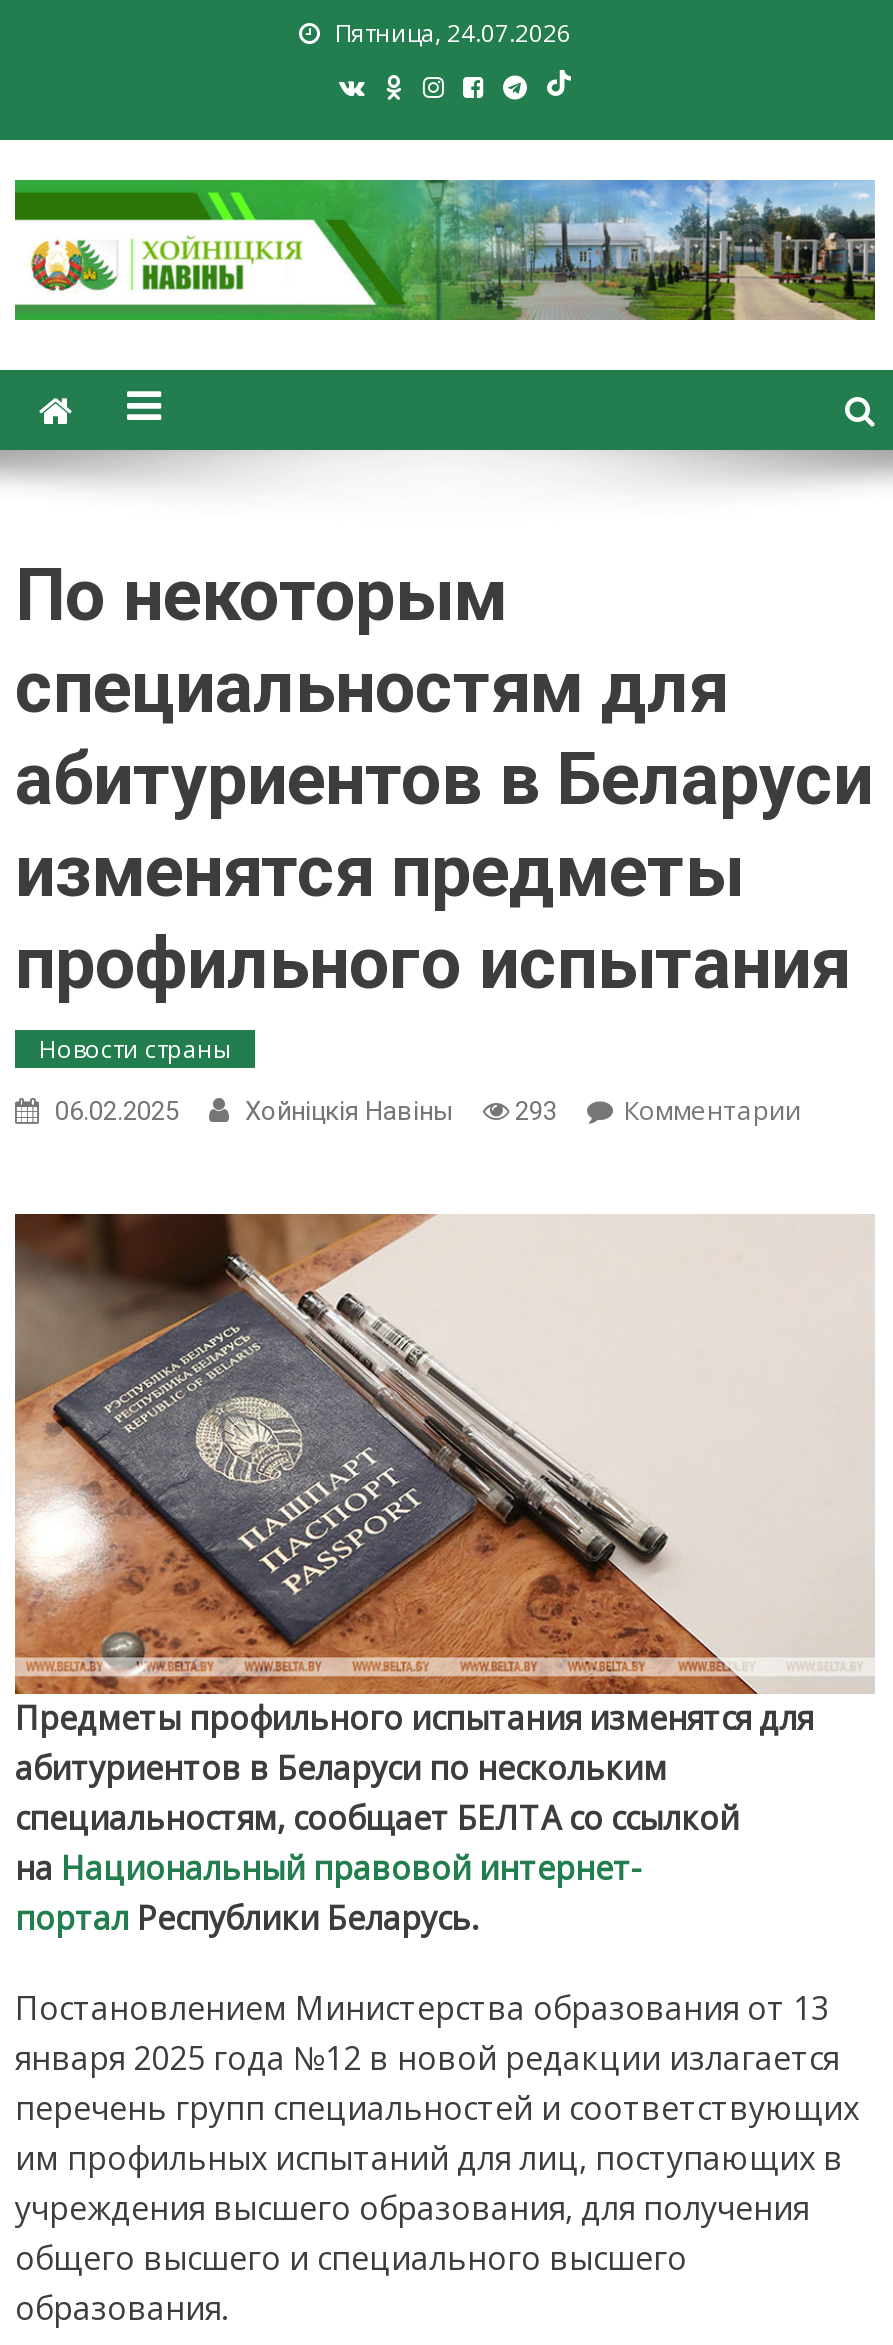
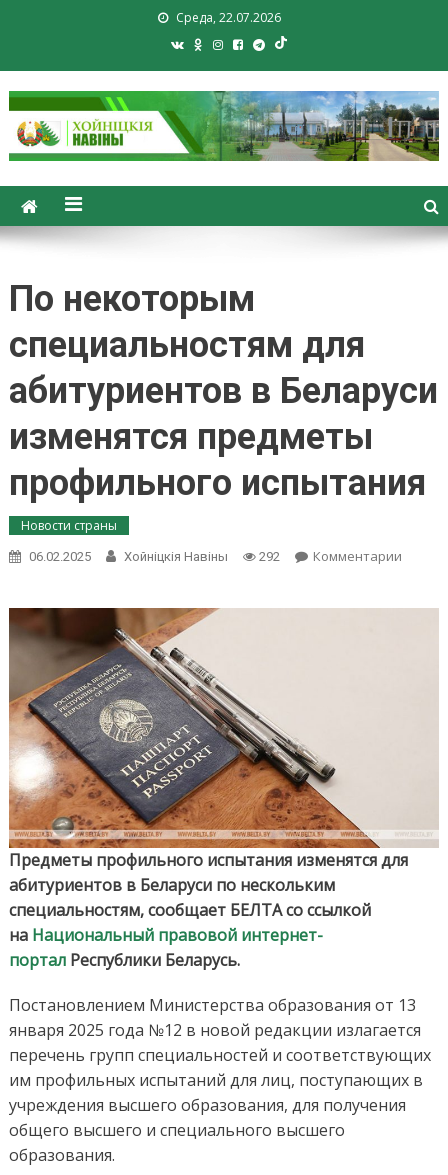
- Пятница, 24.07.2026
+ Среда, 22.07.2026

- 293
+ 292
